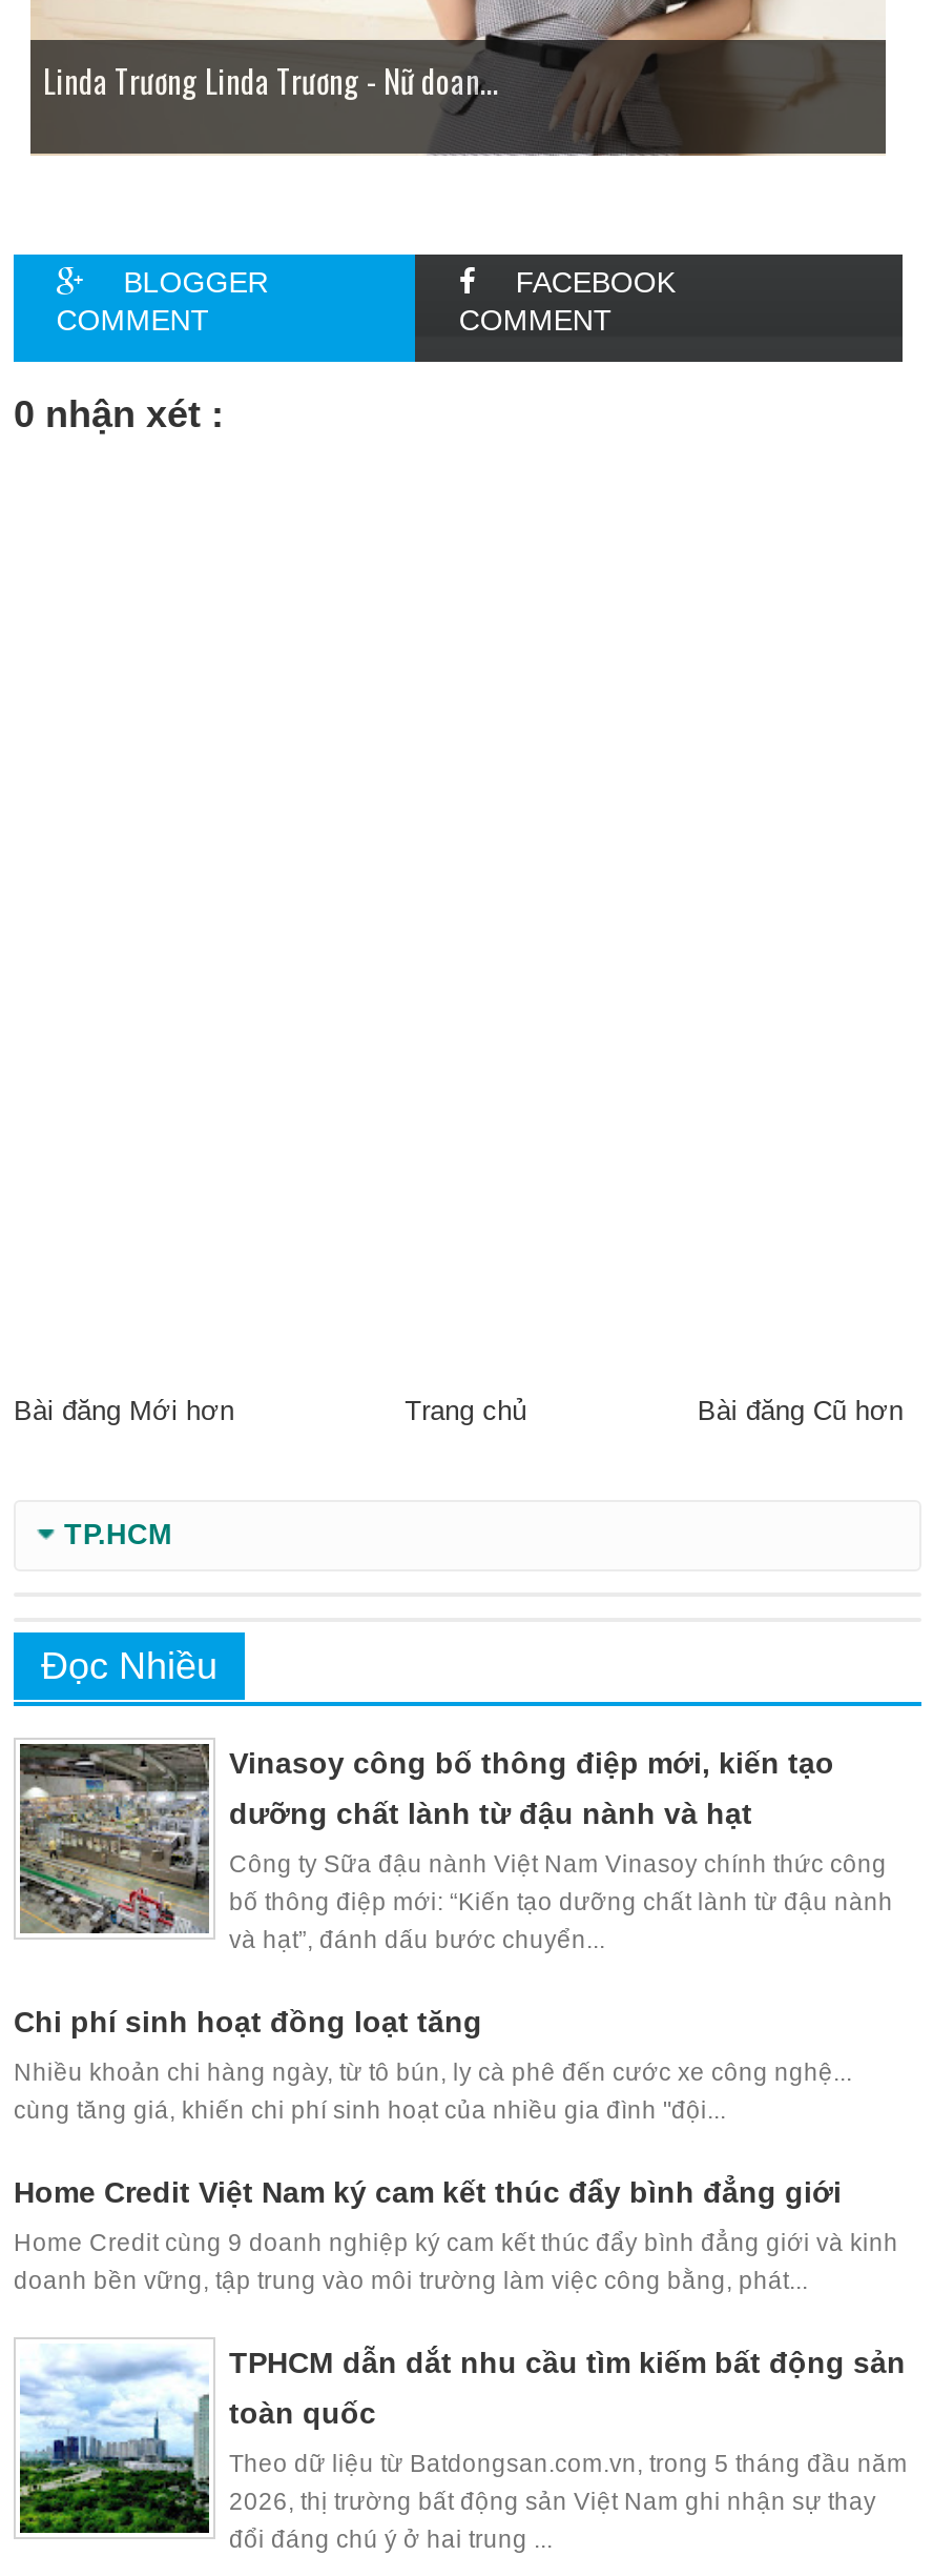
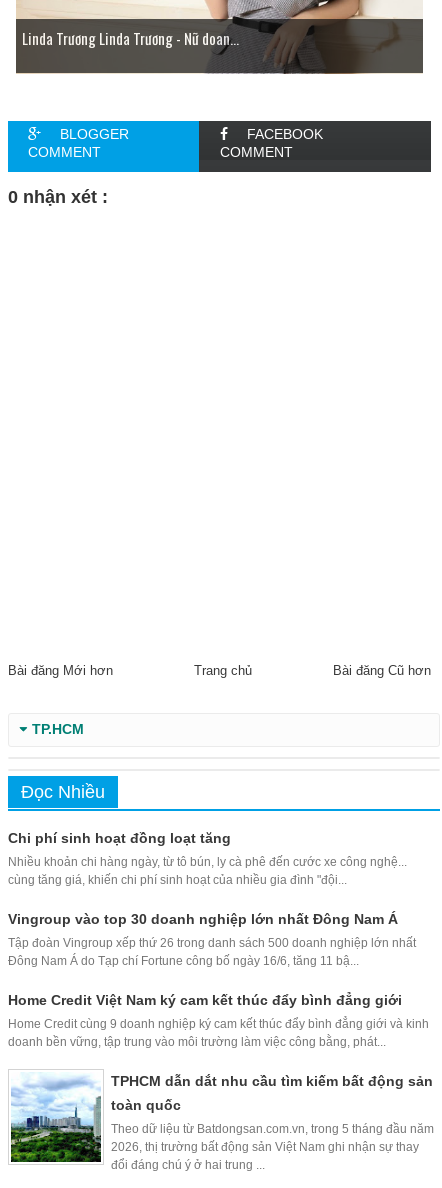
- [image]
- Vinasoy công bố thông điệp mới, kiến tạo
- dưỡng chất lành từ đậu nành và hạt
- Công ty Sữa đậu nành Việt Nam Vinasoy chính thức công
- bố thông điệp mới: “Kiến tạo dưỡng chất lành từ đậu nành
- và hạt”, đánh dấu bước chuyển...

moved up: Chi phí sinh hoạt đồng loạt tăng | Nhiều khoản chi hàng ngày, từ tô bún, ly cà phê đến cước xe công nghệ... | cùng tăng giá, khiến chi phí sinh hoạt của nhiều gia đình "đội...

+ Vingroup vào top 30 doanh nghiệp lớn nhất Đông Nam Á
+ Tập đoàn Vingroup xếp thứ 26 trong danh sách 500 doanh nghiệp lớn nhất
+ Đông Nam Á do Tạp chí Fortune công bố ngày 16/6, tăng 11 bậ...
